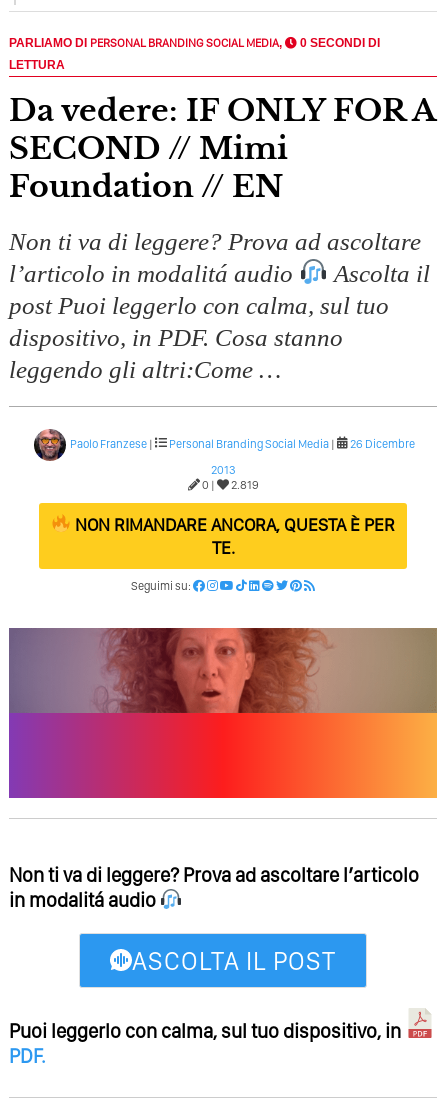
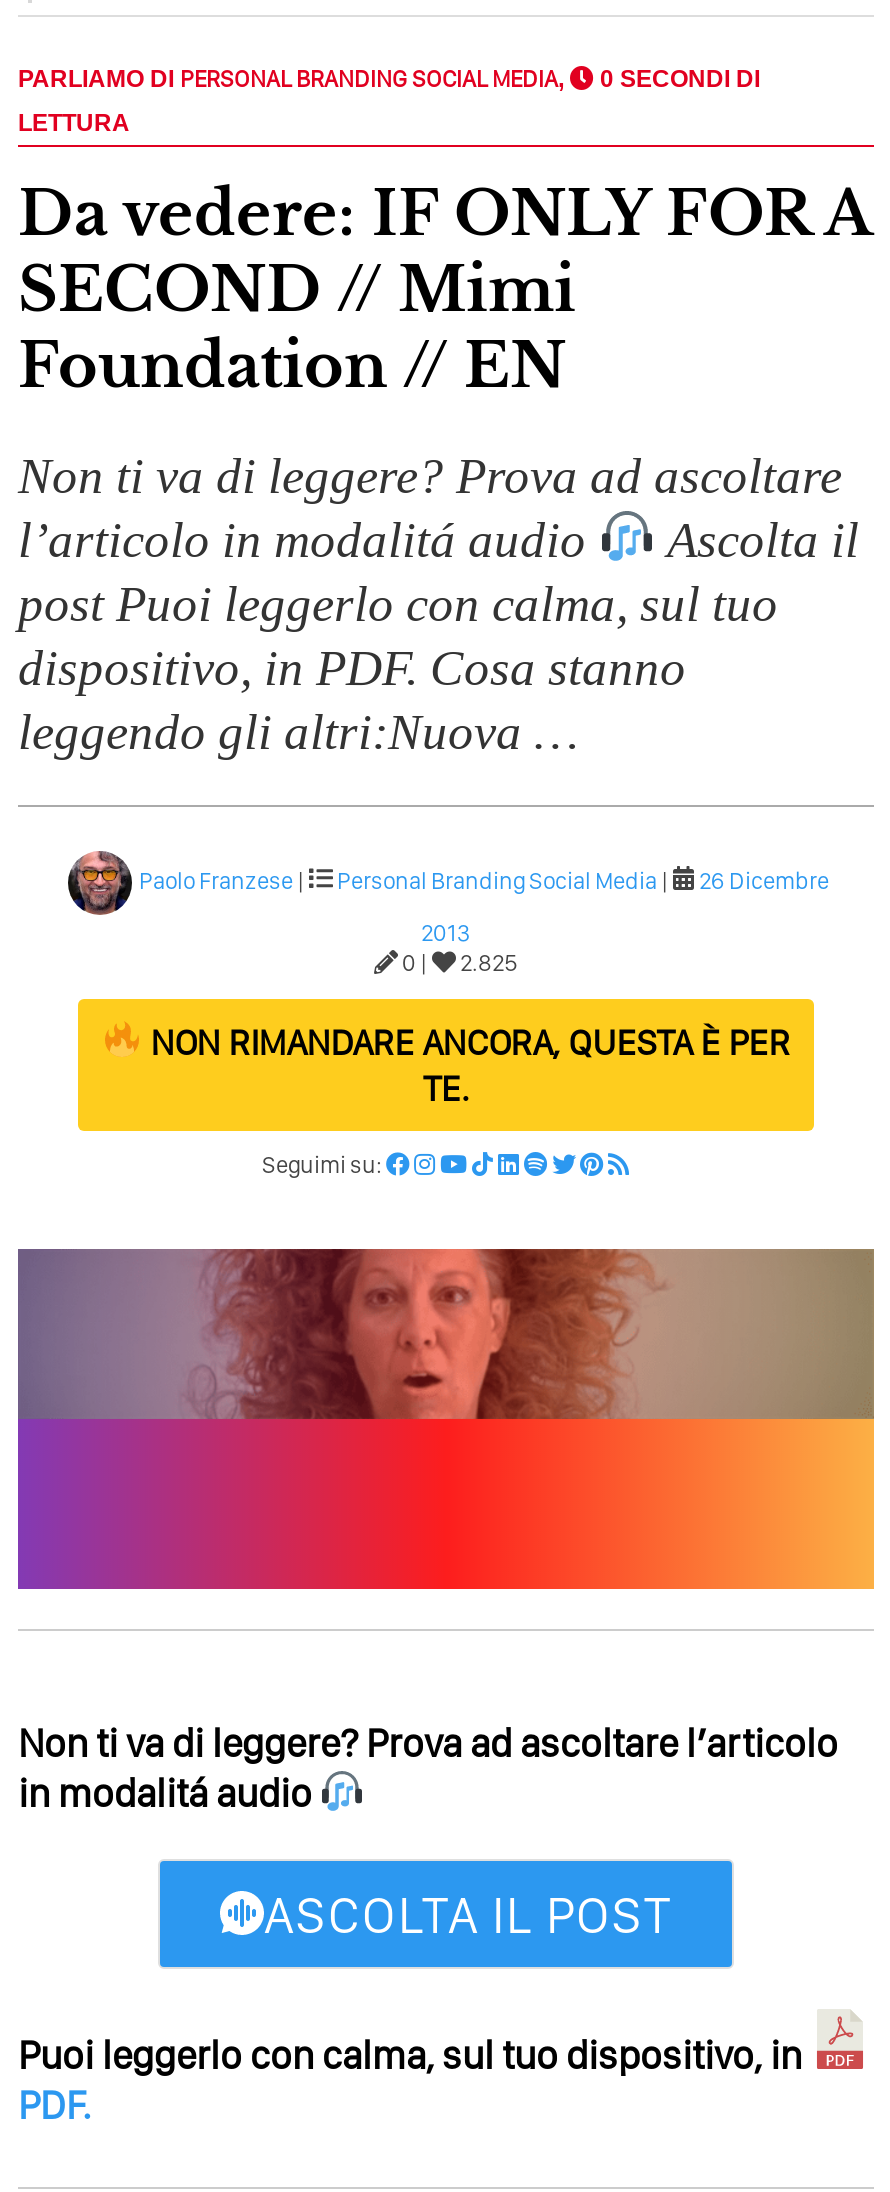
- leggendo gli altri:Come …
+ leggendo gli altri:Nuova …

- 2.819
+ 2.825
